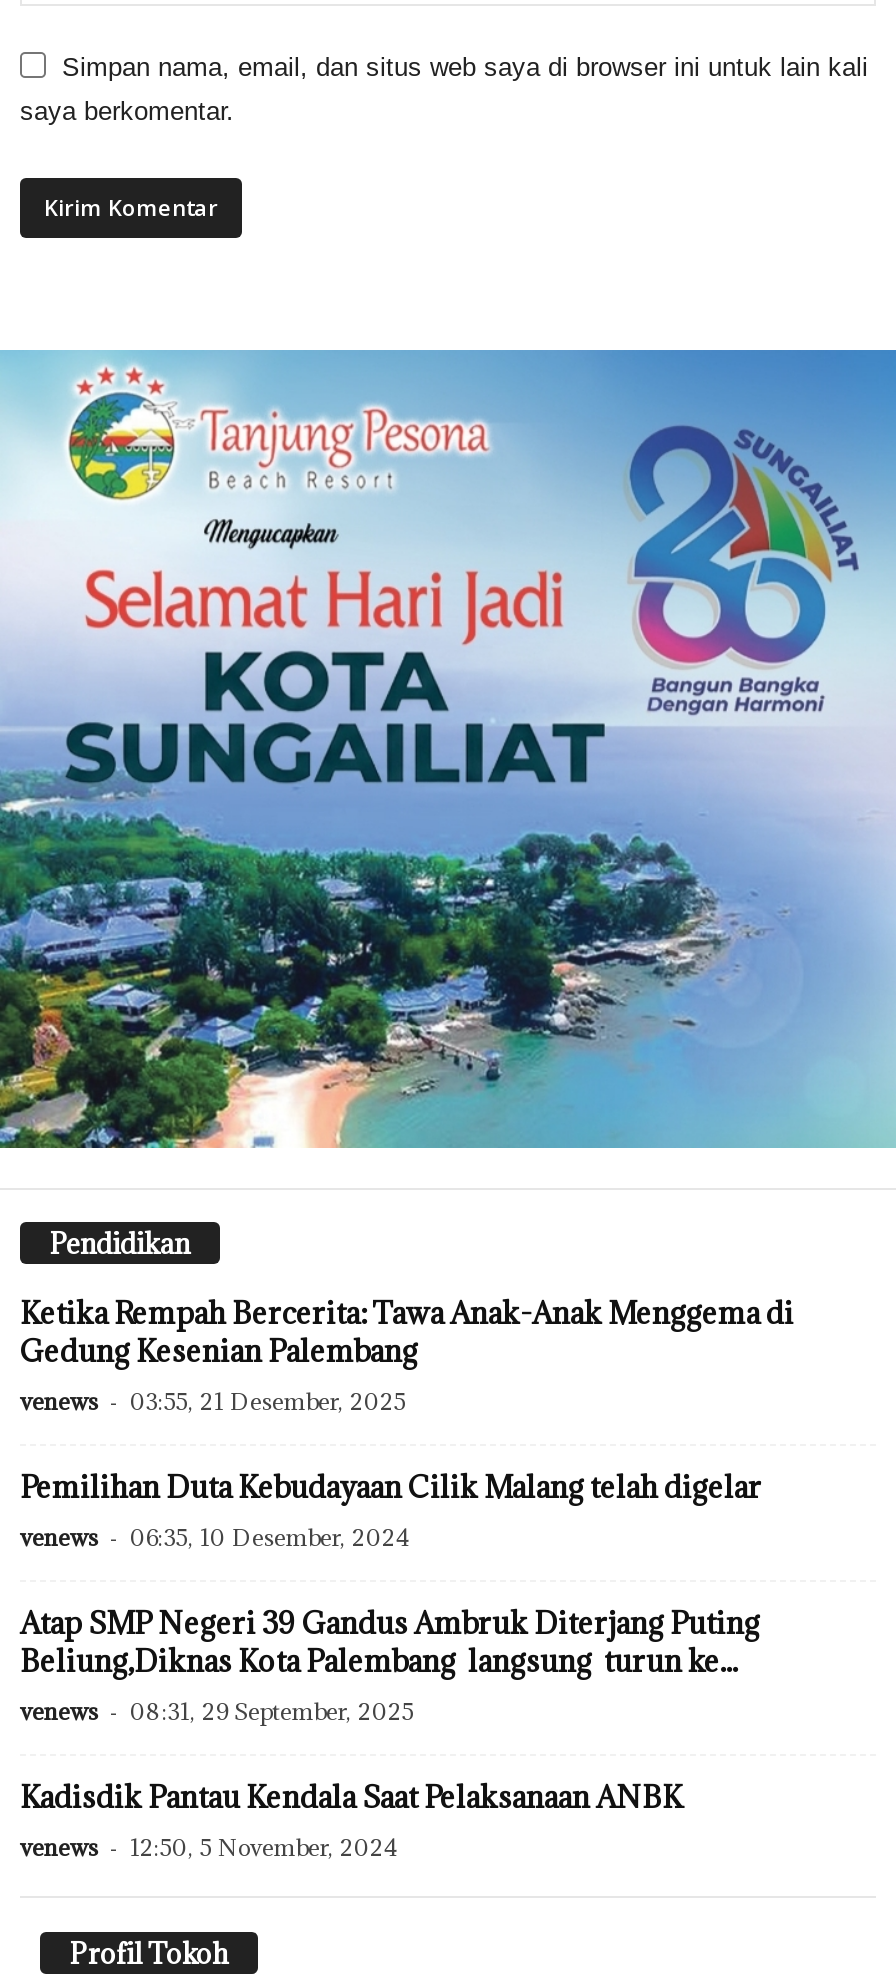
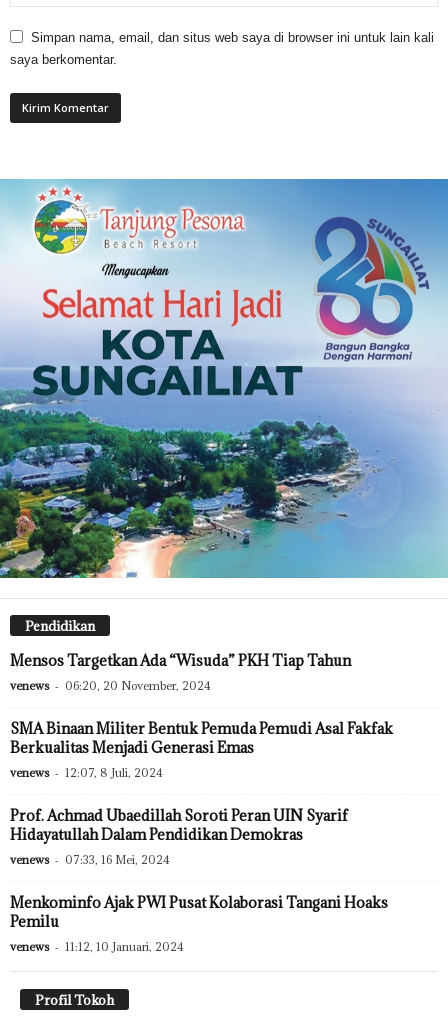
- Ketika Rempah Bercerita: Tawa Anak-Anak Menggema di
- Gedung Kesenian Palembang
- venews - 03:55, 21 Desember, 2025
+ Mensos Targetkan Ada “Wisuda” PKH Tiap Tahun
+ venews - 06:20, 20 November, 2024

- Pemilihan Duta Kebudayaan Cilik Malang telah digelar
- venews - 06:35, 10 Desember, 2024
+ SMA Binaan Militer Bentuk Pemuda Pemudi Asal Fakfak
+ Berkualitas Menjadi Generasi Emas
+ venews - 12:07, 8 Juli, 2024

- Atap SMP Negeri 39 Gandus Ambruk Diterjang Puting
- Beliung,Diknas Kota Palembang langsung turun ke...
- venews - 08:31, 29 September, 2025
+ Prof. Achmad Ubaedillah Soroti Peran UIN Syarif
+ Hidayatullah Dalam Pendidikan Demokras
+ venews - 07:33, 16 Mei, 2024

- Kadisdik Pantau Kendala Saat Pelaksanaan ANBK
- venews - 12:50, 5 November, 2024
+ Menkominfo Ajak PWI Pusat Kolaborasi Tangani Hoaks
+ Pemilu
+ venews - 11:12, 10 Januari, 2024
